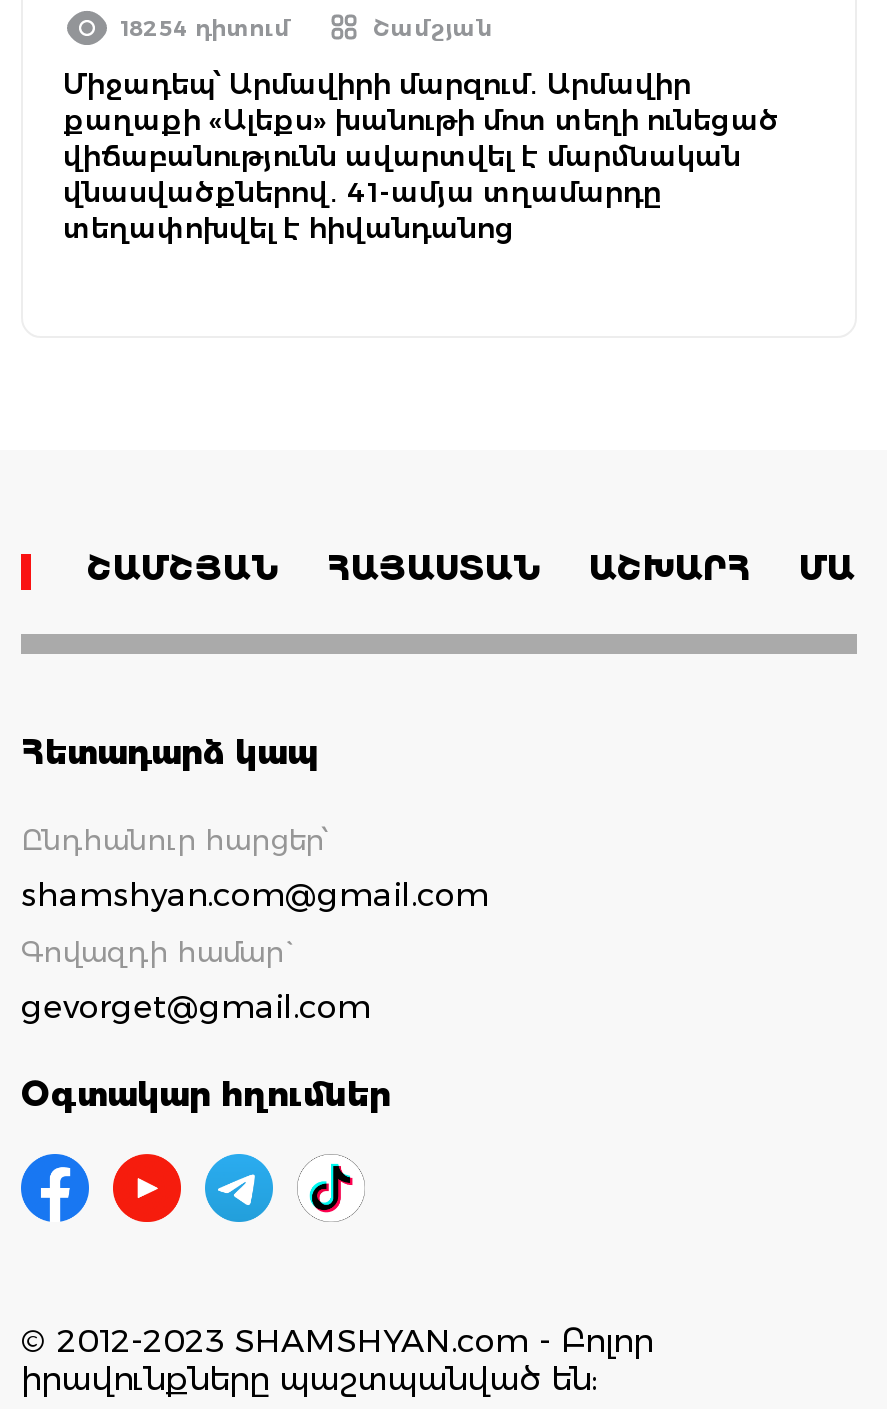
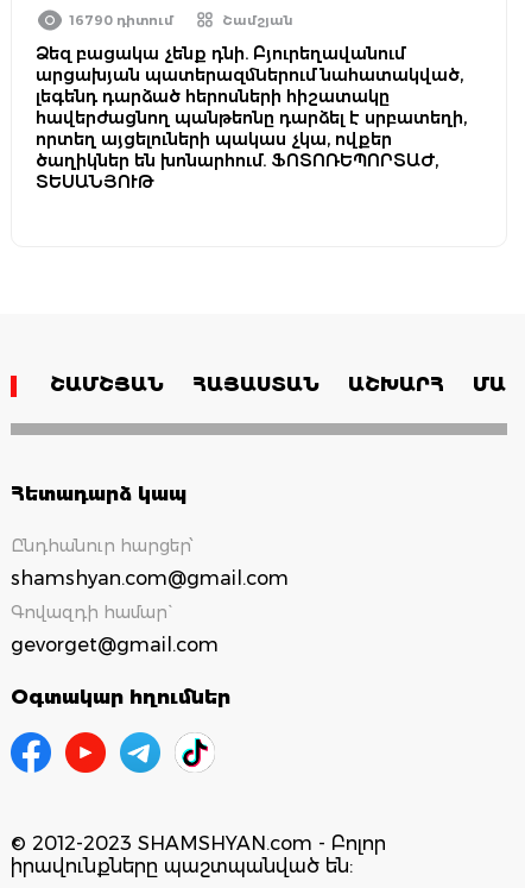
- 18254 դիտում
+ 16790 դիտում

- Միջադեպ՝ Արմավիրի մարզում․ Արմավիր
- քաղաքի «Ալեքս» խանութի մոտ տեղի ունեցած
- վիճաբանությունն ավարտվել է մարմնական
- վնասվածքներով․ 41-ամյա տղամարդը
- տեղափոխվել է հիվանդանոց
+ Ձեզ բացակա չենք դնի. Բյուրեղավանում
+ արցախյան պատերազմներում նահատակված,
+ լեգենդ դարձած հերոսների հիշատակը
+ հավերժացնող պանթեոնը դարձել է սրբատեղի,
+ որտեղ այցելուների պակաս չկա, ովքեր
+ ծաղիկներ են խոնարհում. ՖՈՏՈՌԵՊՈՐՏԱԺ,
+ ՏԵՍԱՆՅՈՒԹ
